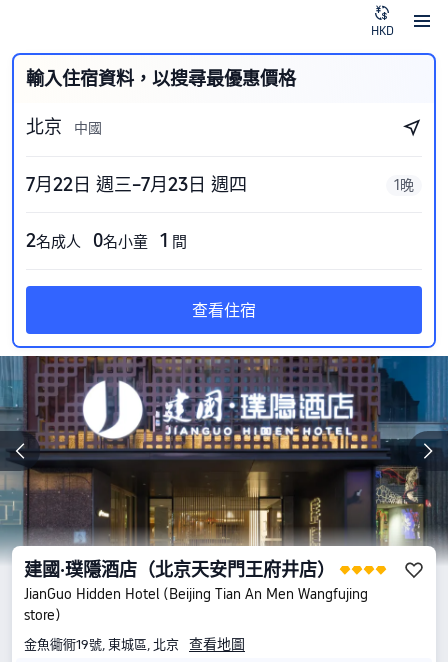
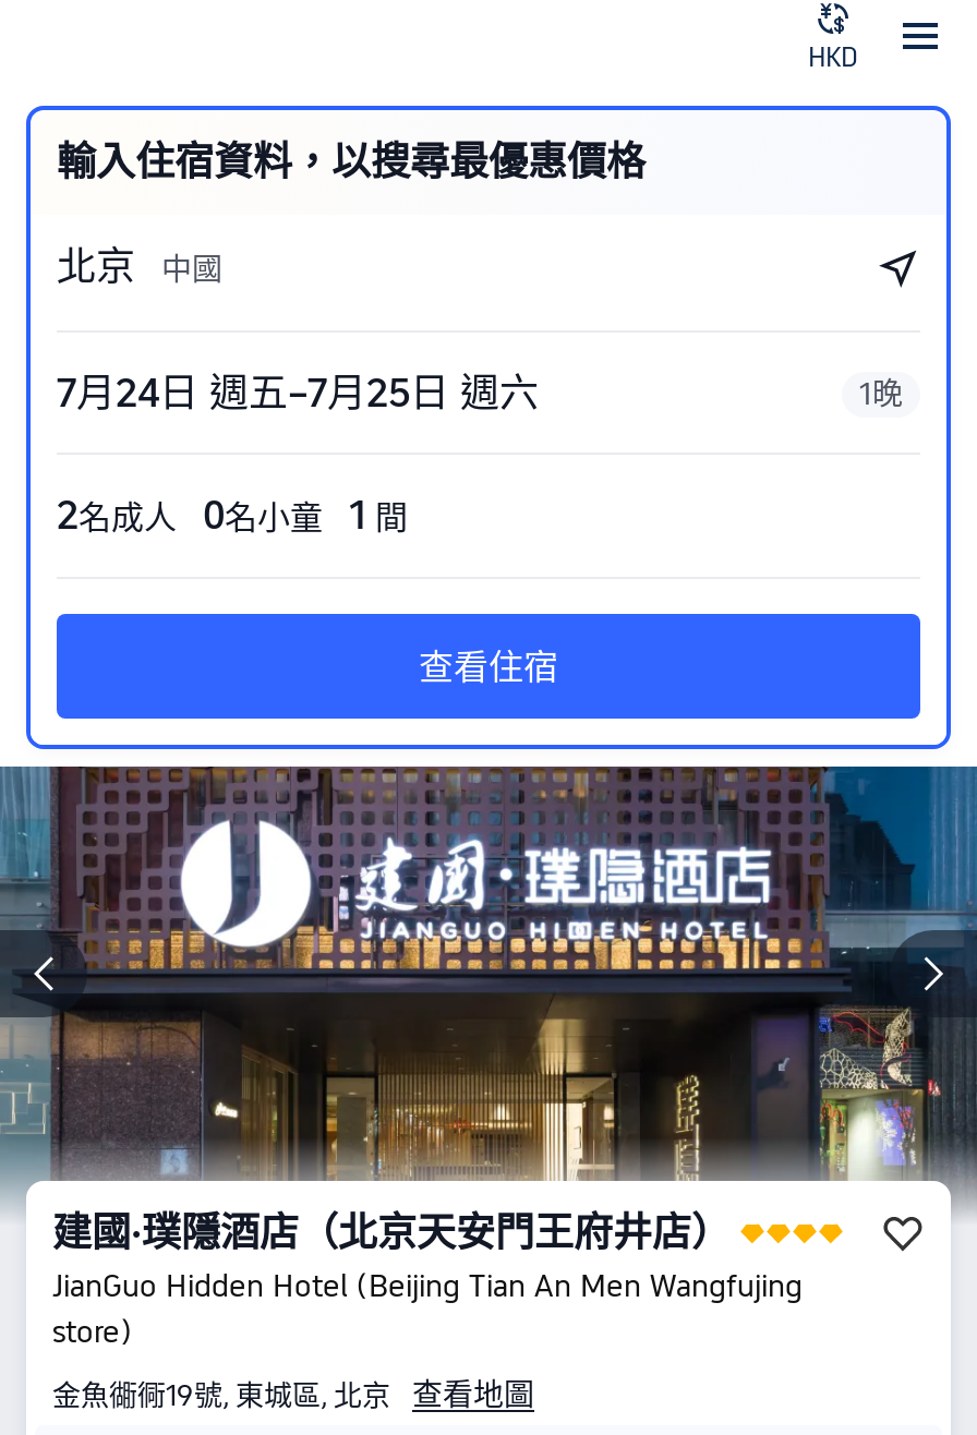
- 7月22日 週三–7月23日 週四
+ 7月24日 週五–7月25日 週六
